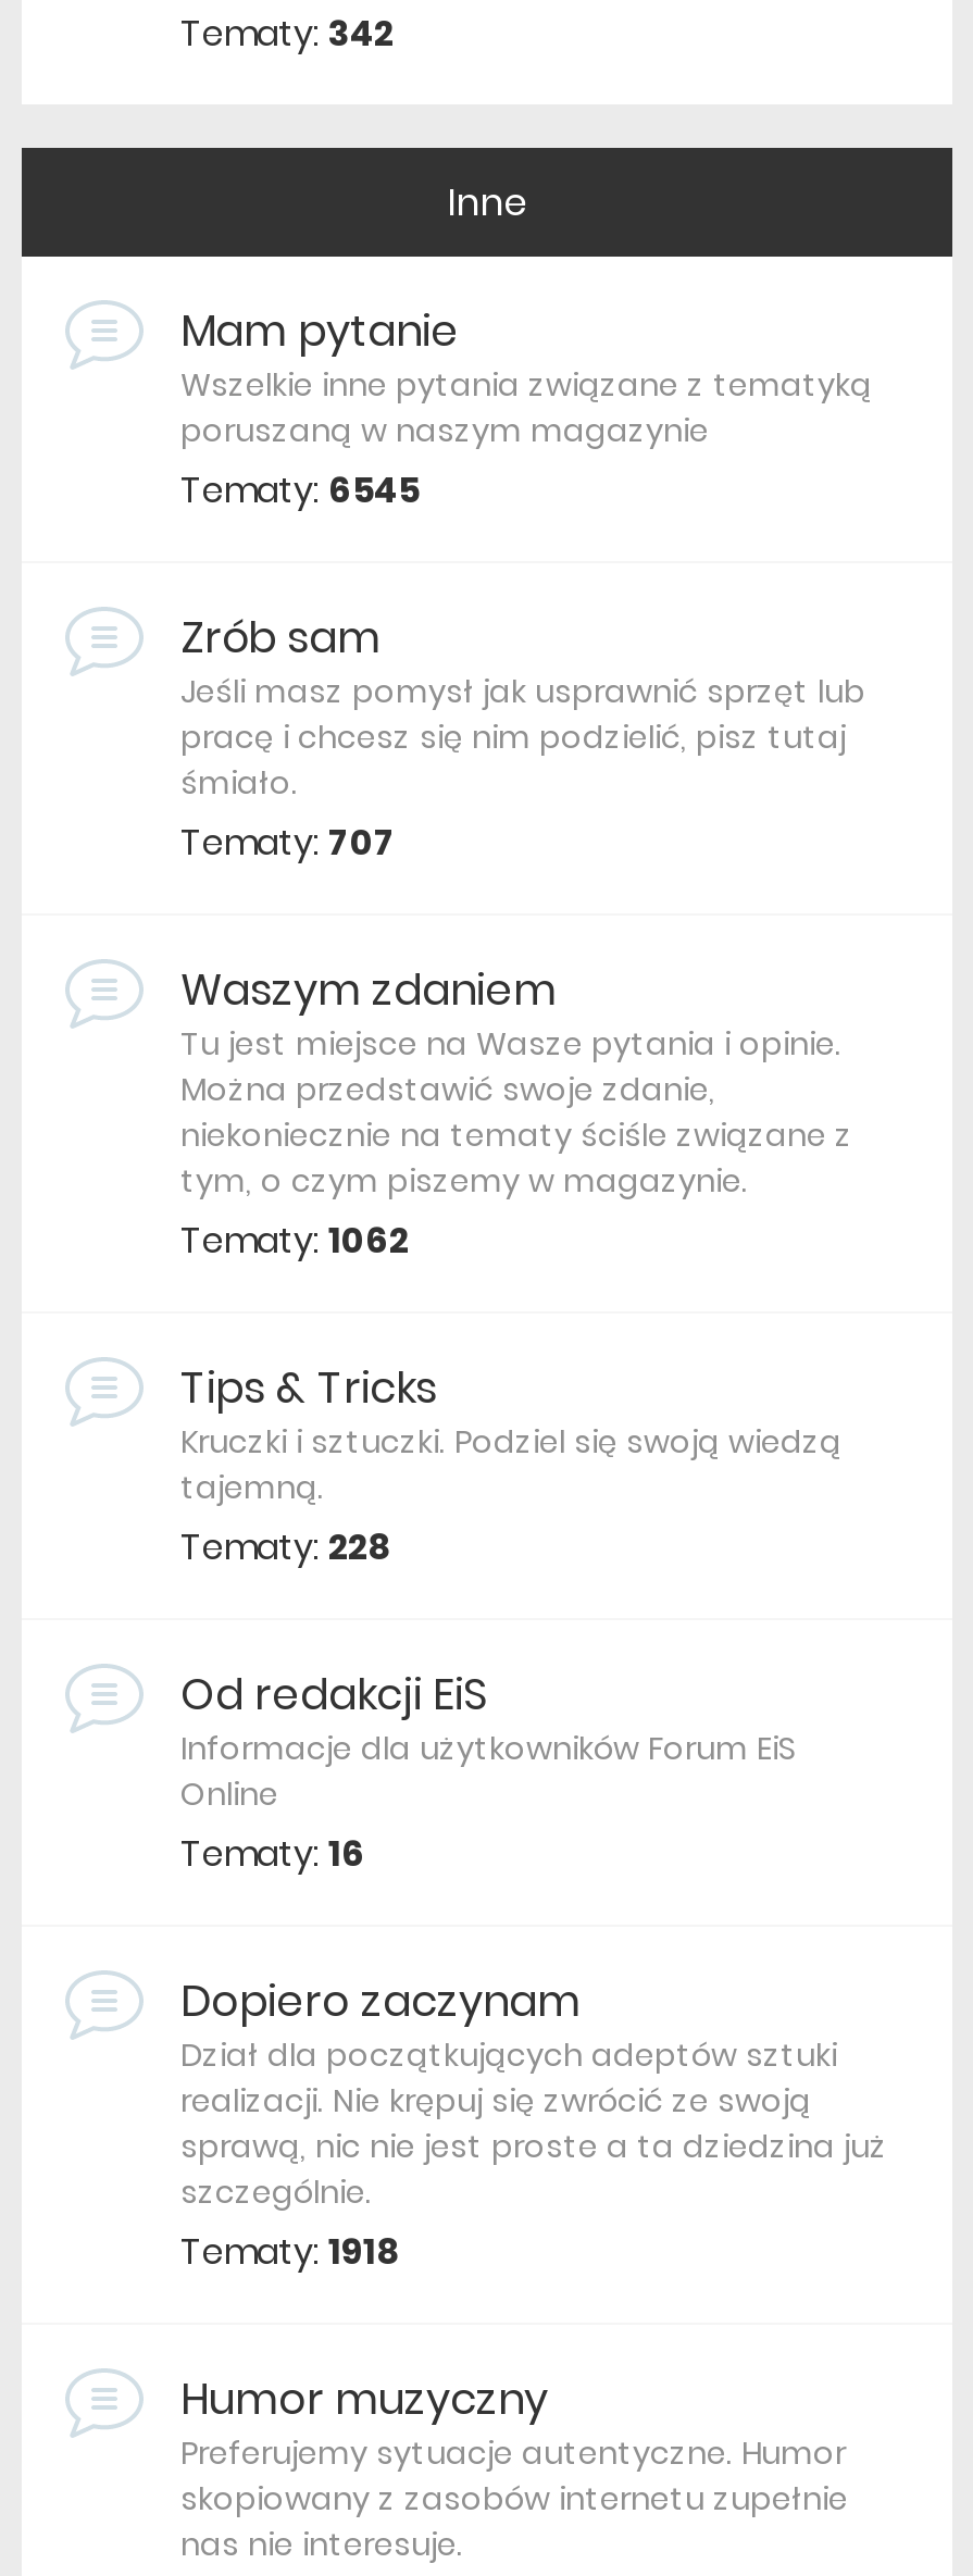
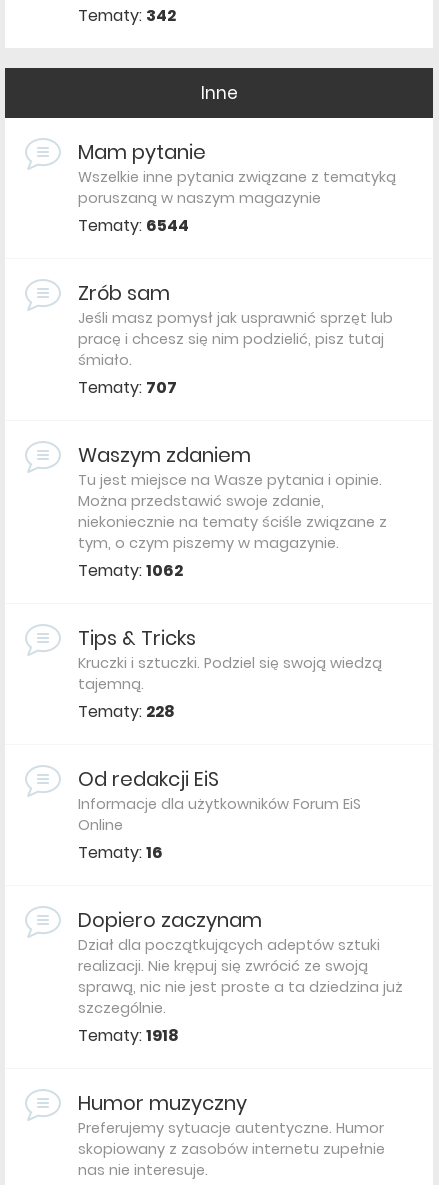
- Tematy: 6545
+ Tematy: 6544
